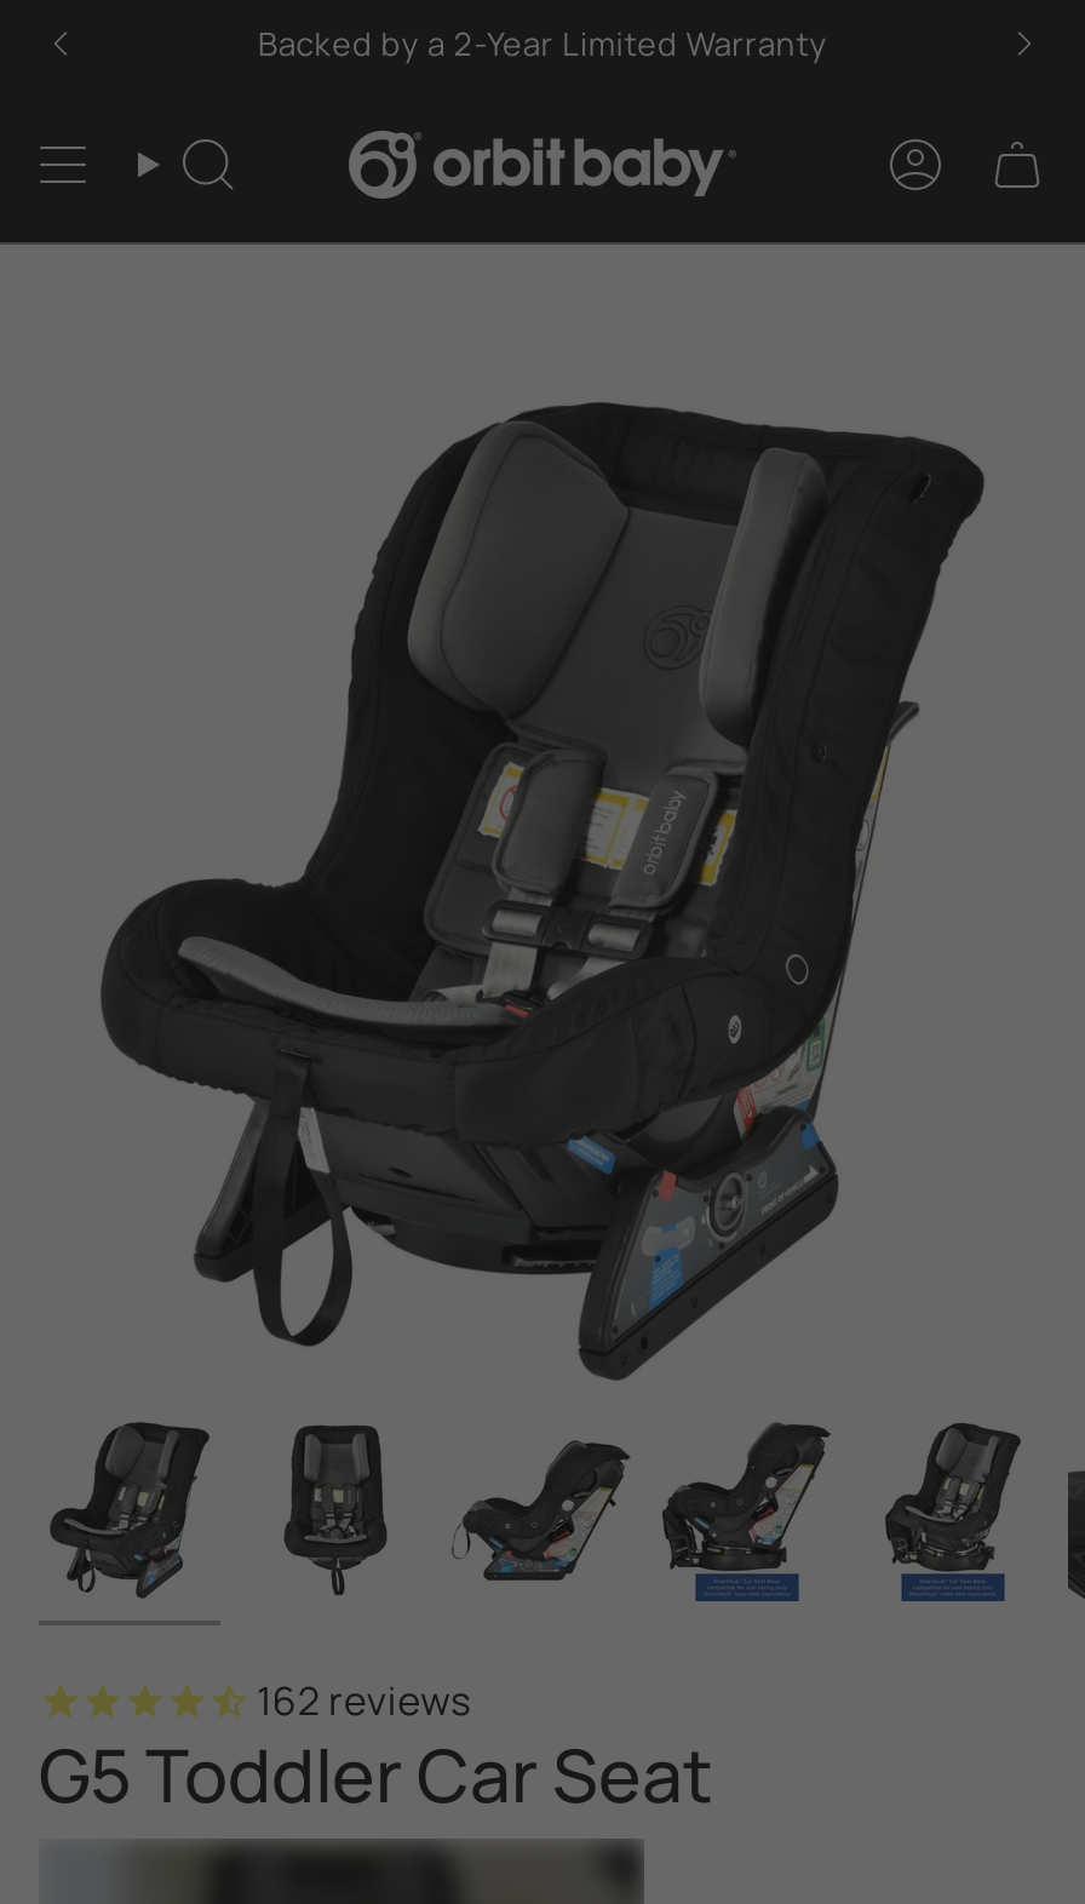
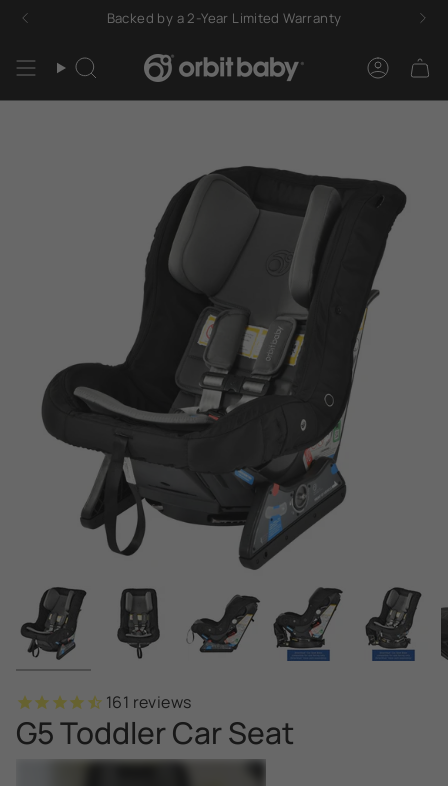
- 162 reviews
+ 161 reviews
